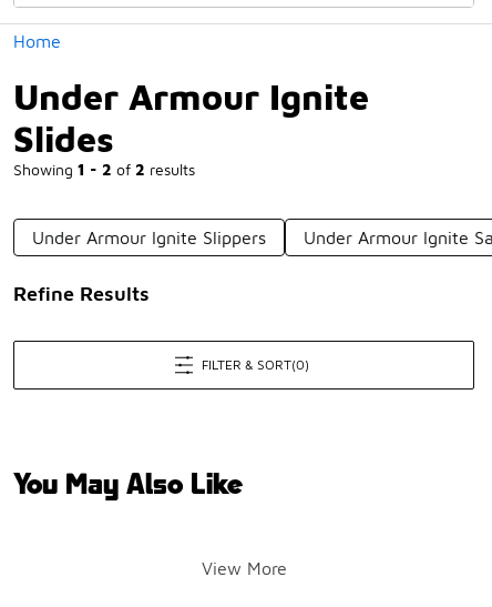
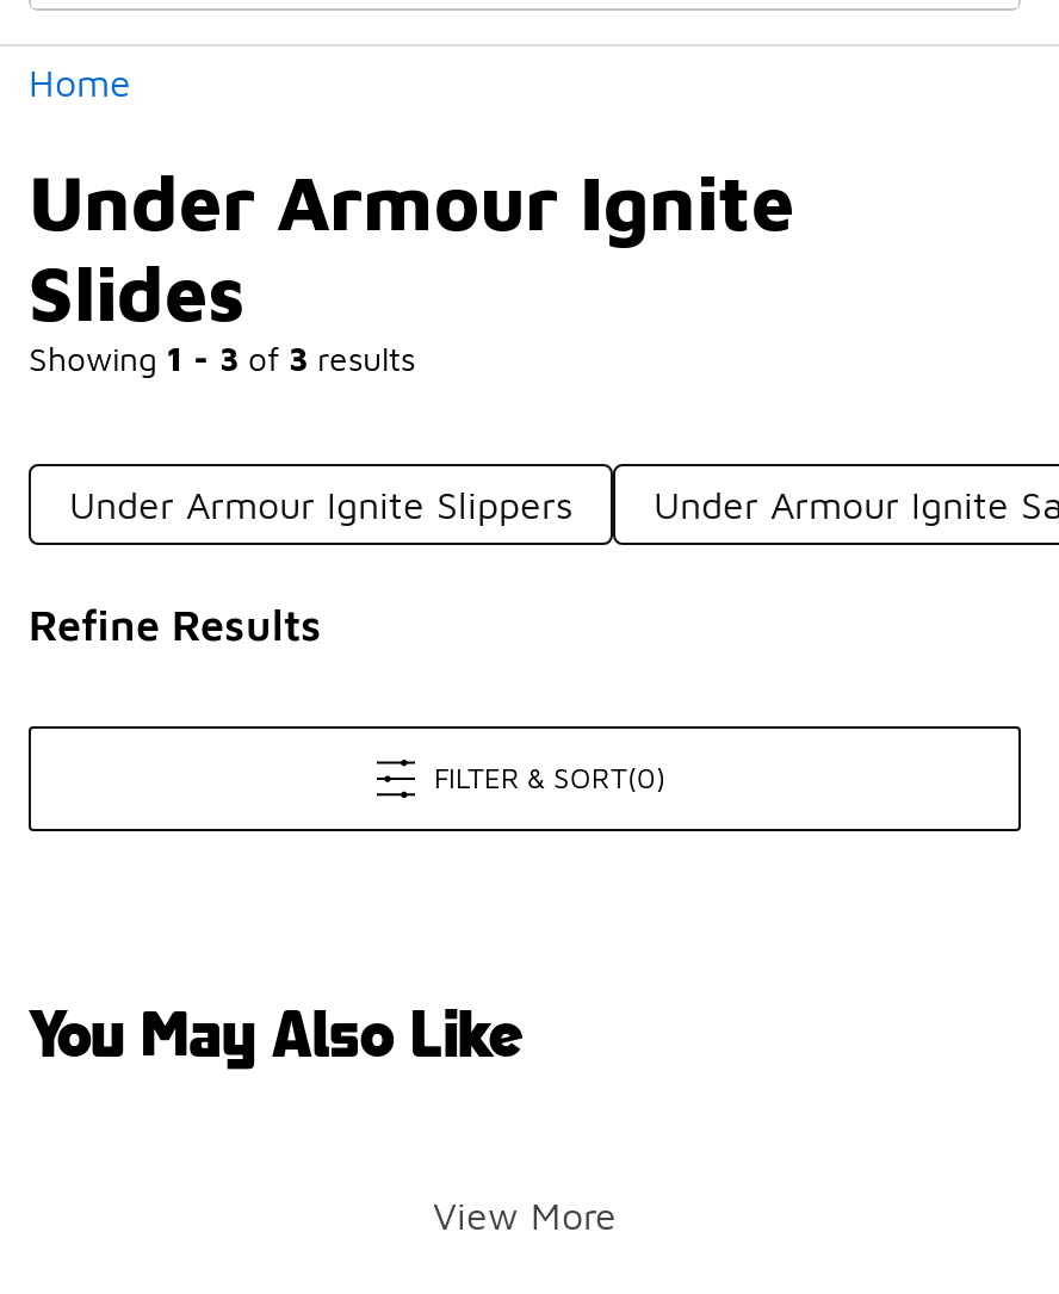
- Showing 1 - 2 of 2 results
+ Showing 1 - 3 of 3 results
